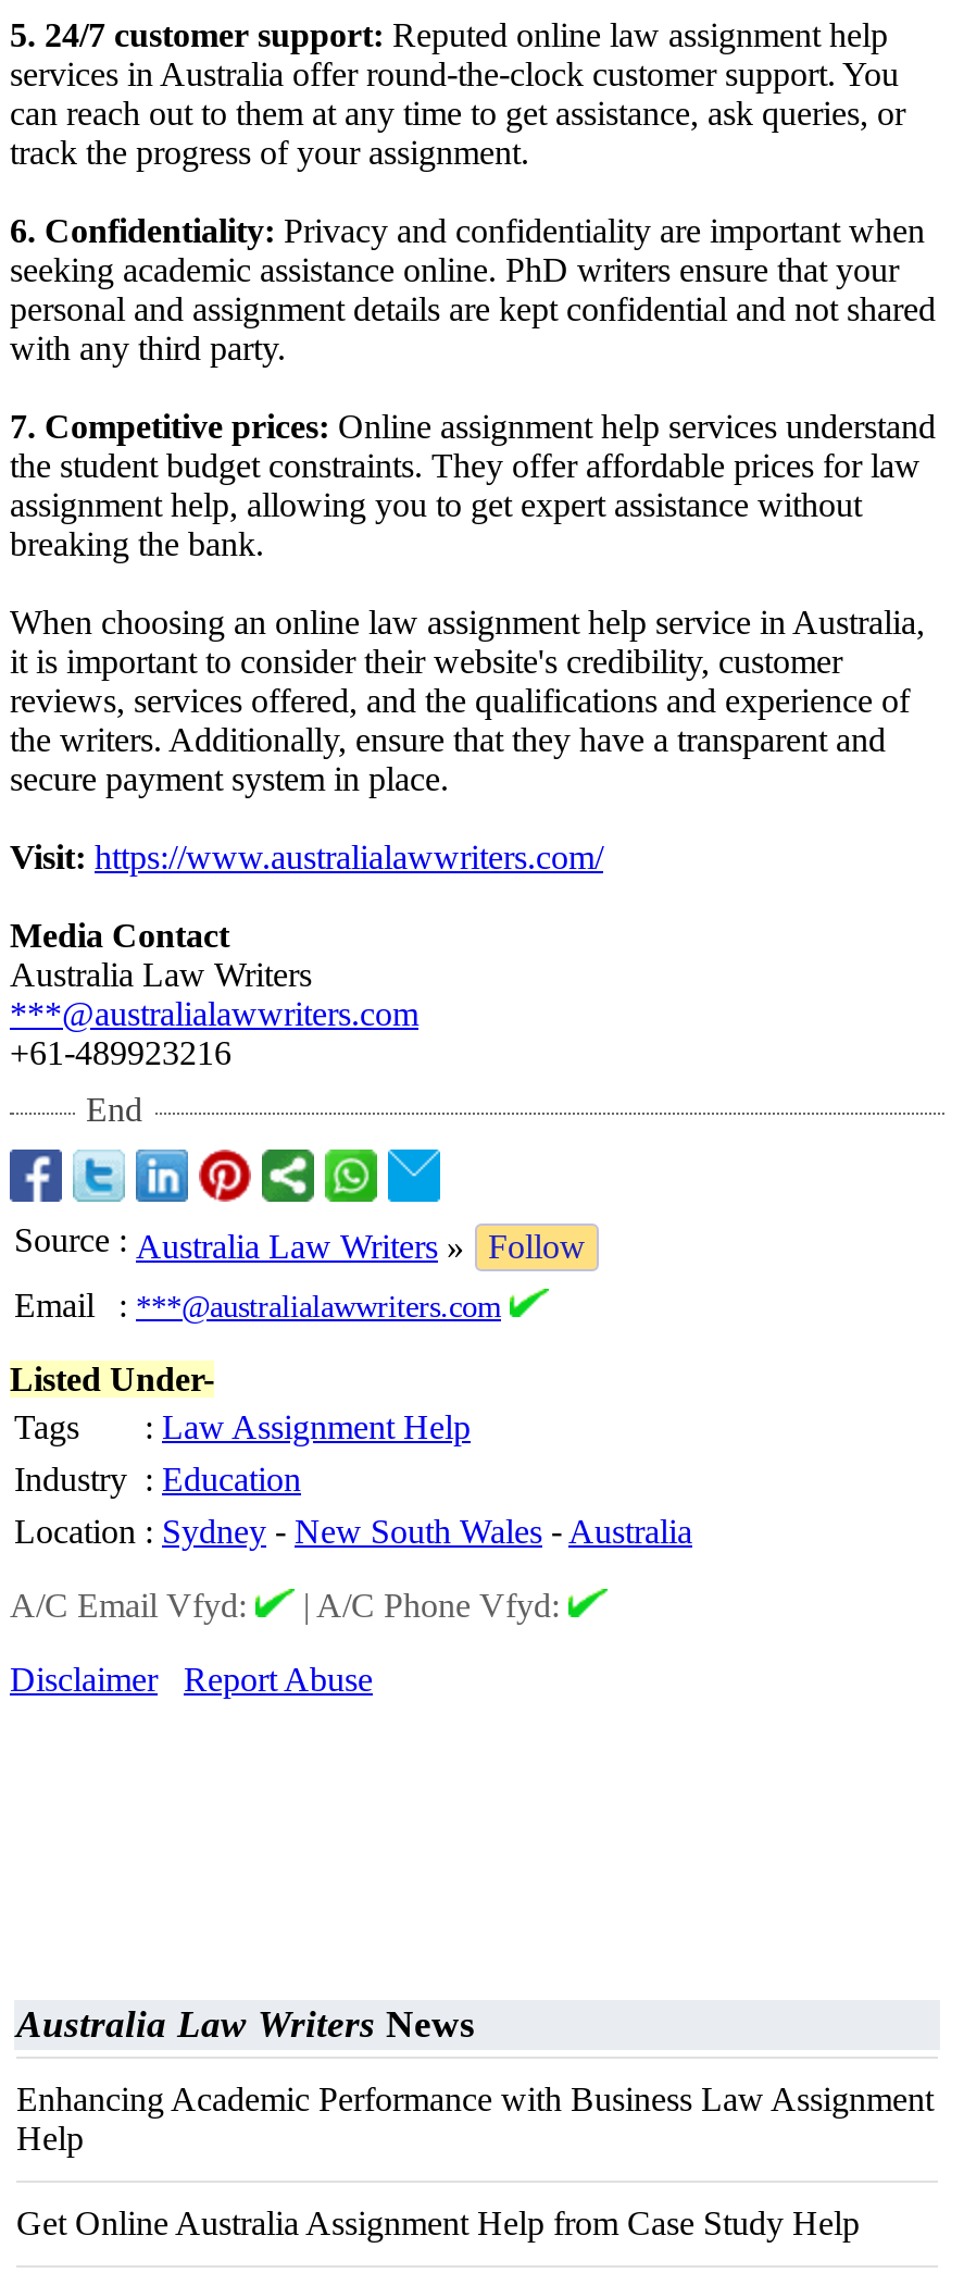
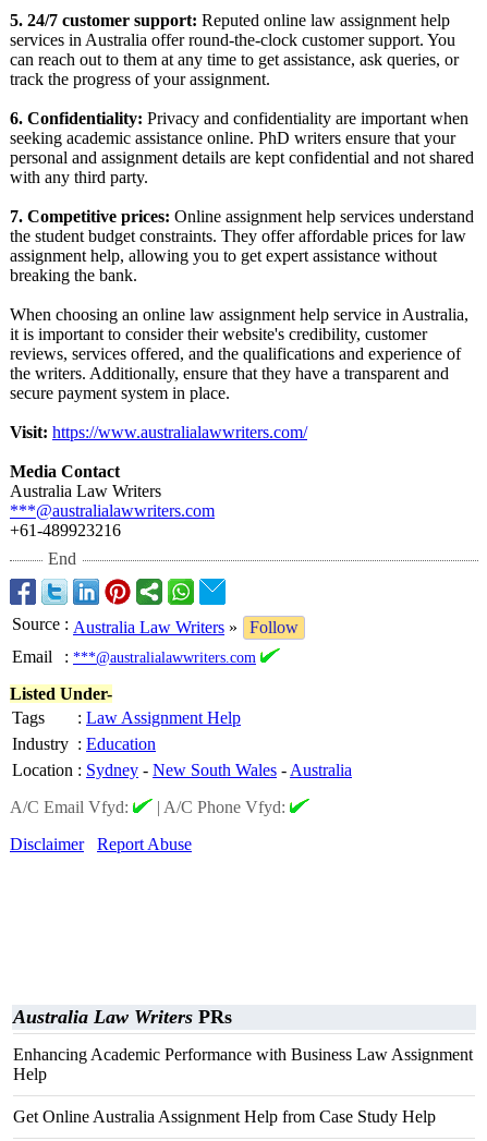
- Australia Law Writers News
+ Australia Law Writers PRs
